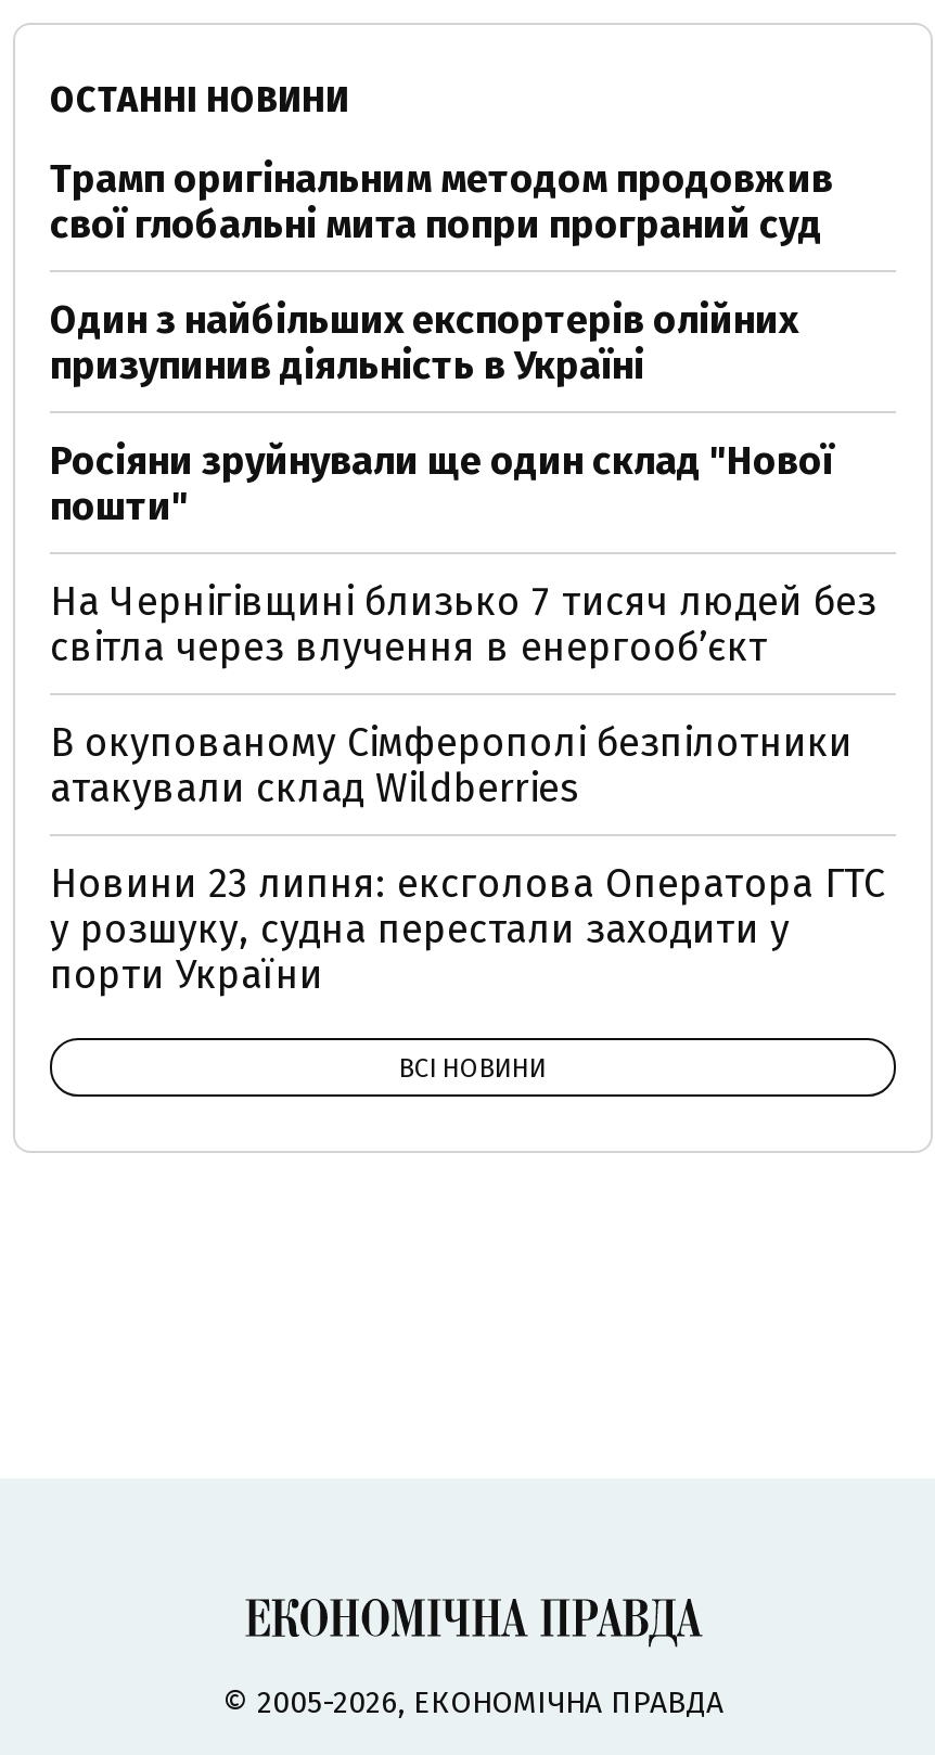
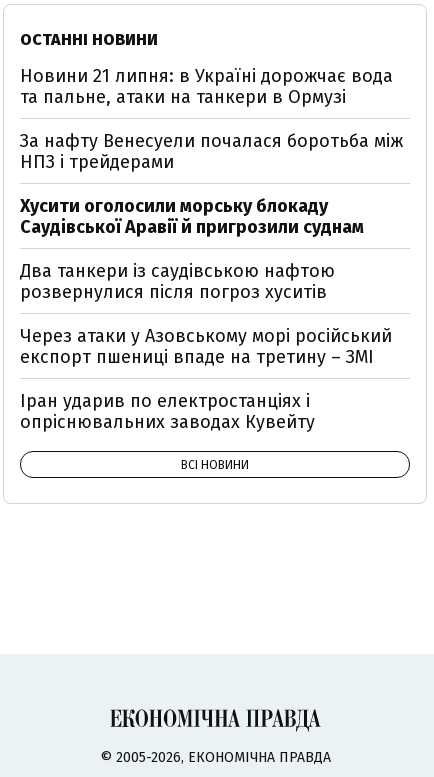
- Трамп оригінальним методом продовжив
- свої глобальні мита попри програний суд
+ Новини 21 липня: в Україні дорожчає вода
+ та пальне, атаки на танкери в Ормузі

- Один з найбільших експортерів олійних
- призупинив діяльність в Україні
+ За нафту Венесуели почалася боротьба між
+ НПЗ і трейдерами

- Росіяни зруйнували ще один склад "Нової
- пошти"
+ Хусити оголосили морську блокаду
+ Саудівської Аравії й пригрозили суднам

- На Чернігівщині близько 7 тисяч людей без
- світла через влучення в енергообʼєкт
+ Два танкери із саудівською нафтою
+ розвернулися після погроз хуситів

- В окупованому Сімферополі безпілотники
- атакували склад Wildberries
+ Через атаки у Азовському морі російський
+ експорт пшениці впаде на третину – ЗМІ

- Новини 23 липня: ексголова Оператора ГТС
- у розшуку, судна перестали заходити у
- порти України
+ Іран ударив по електростанціях і
+ опріснювальних заводах Кувейту
